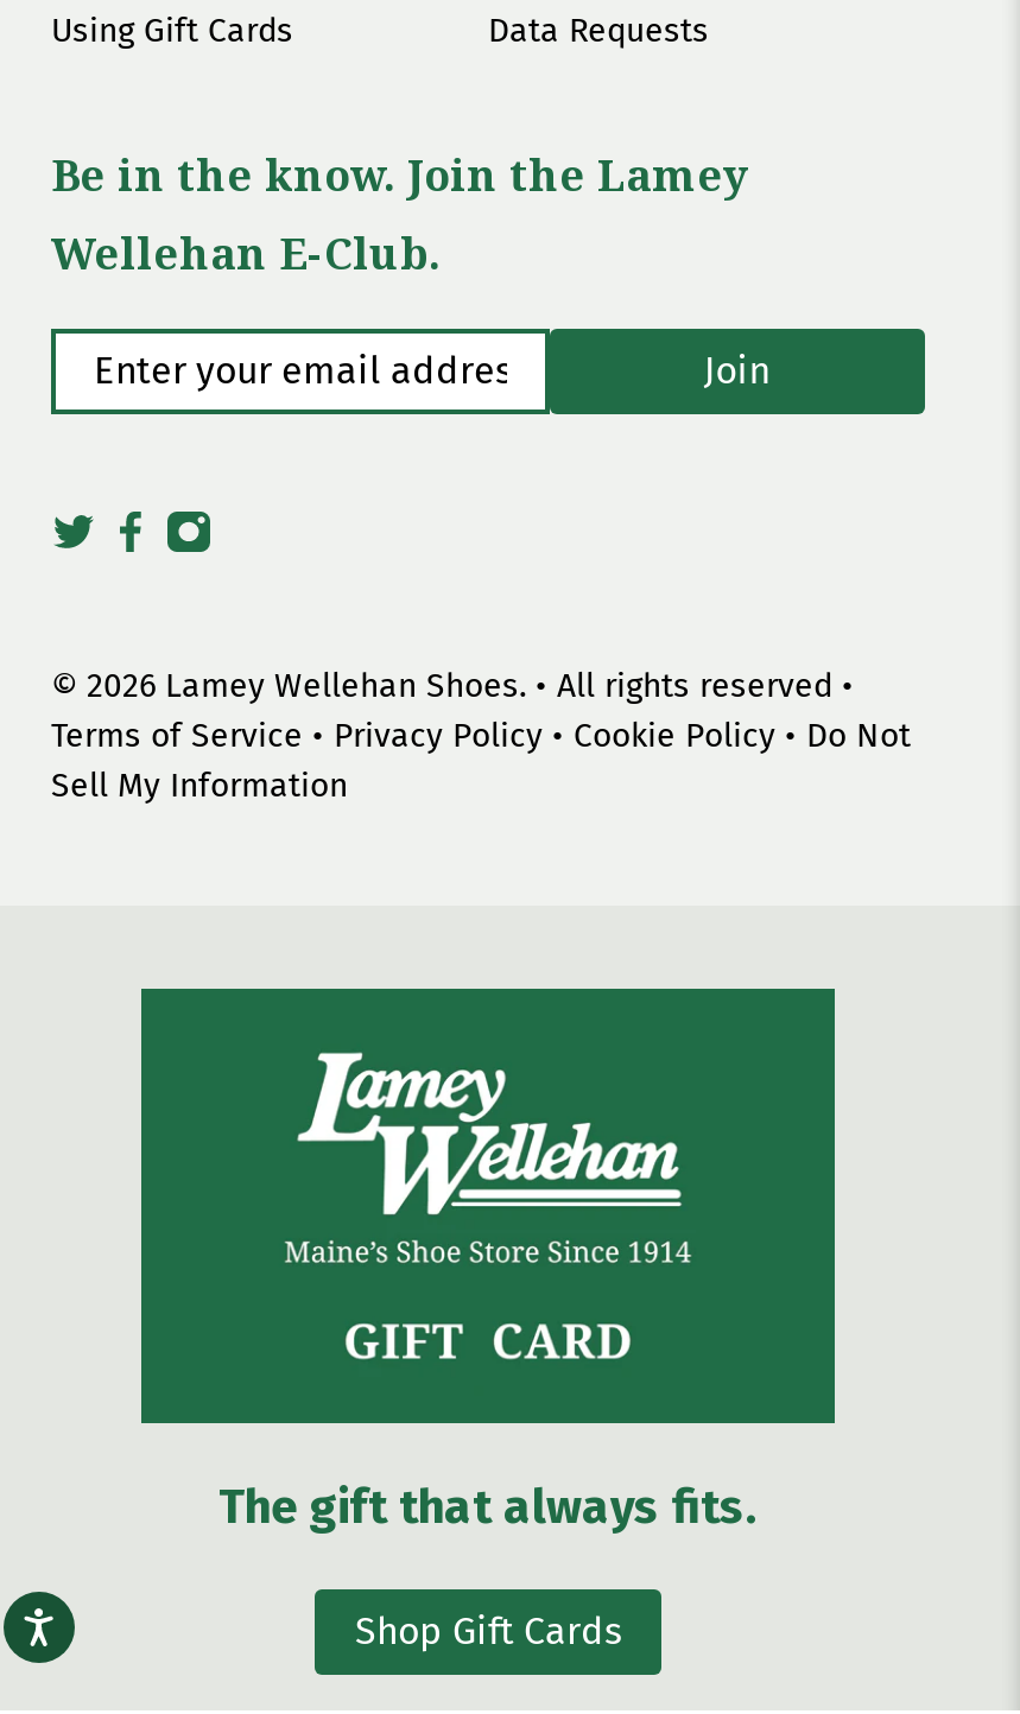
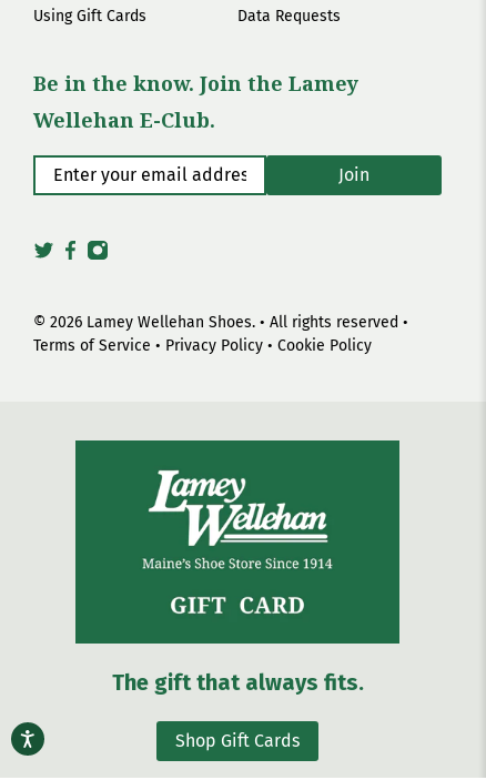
- Terms of Service • Privacy Policy • Cookie Policy • Do Not
- Sell My Information
+ Terms of Service • Privacy Policy • Cookie Policy
